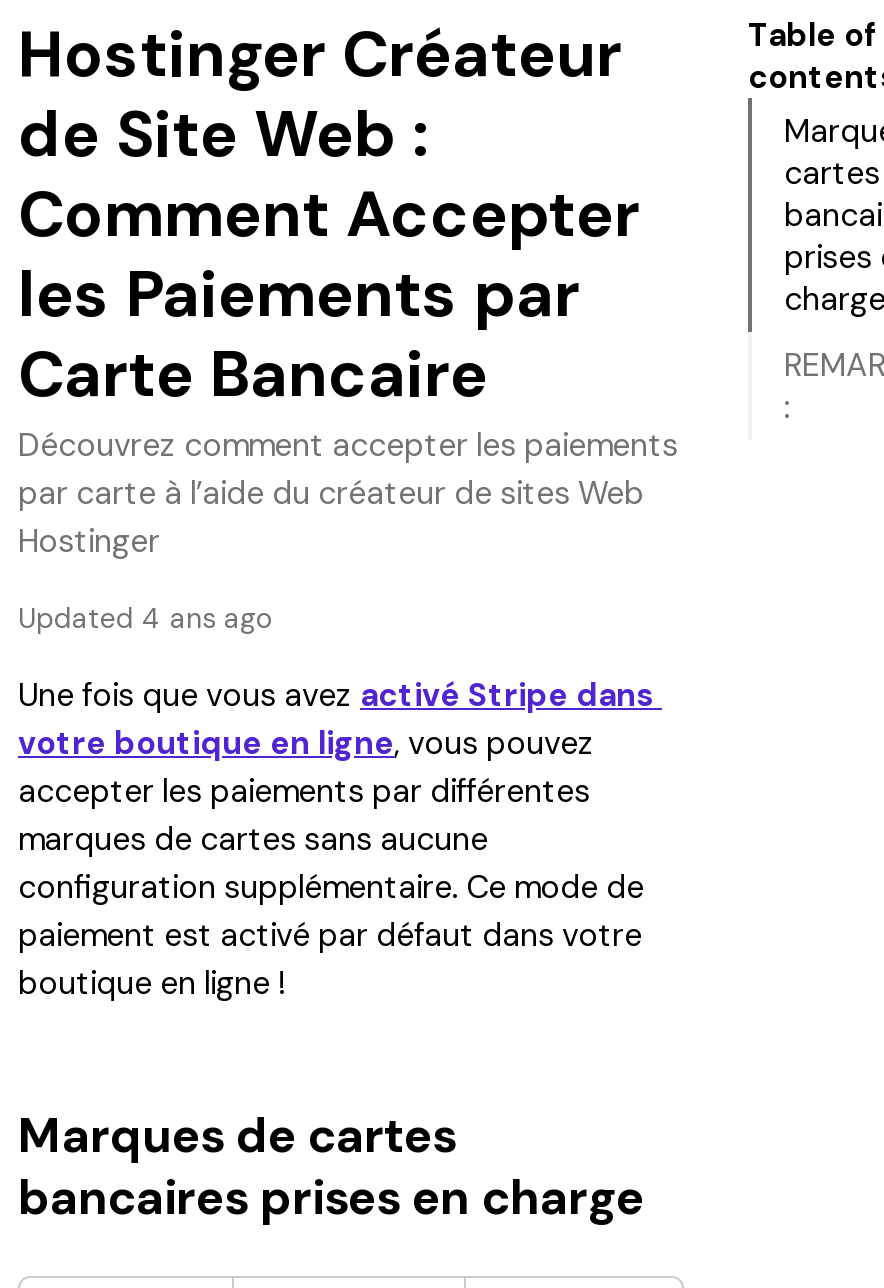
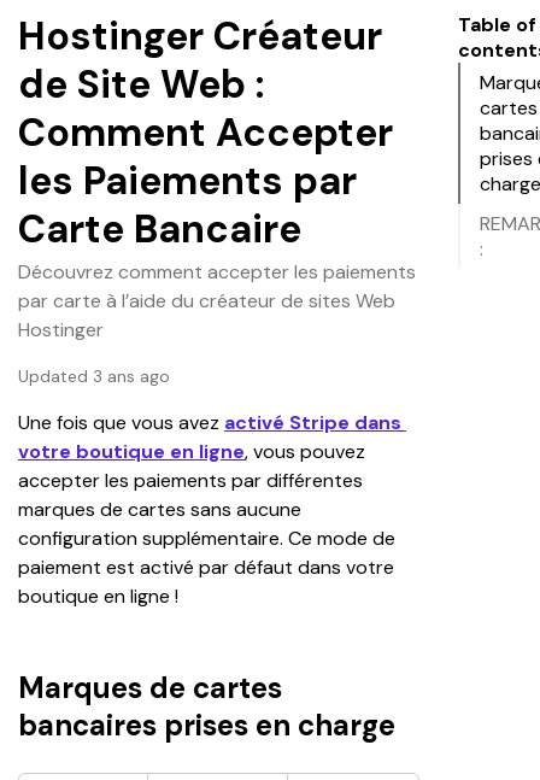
- Updated 4 ans ago
+ Updated 3 ans ago
